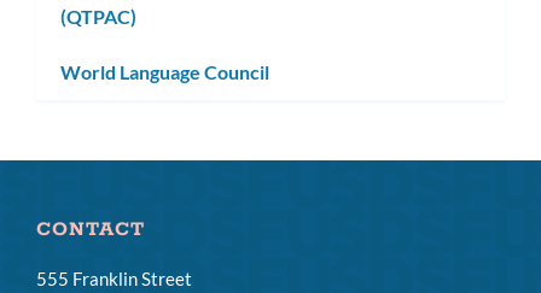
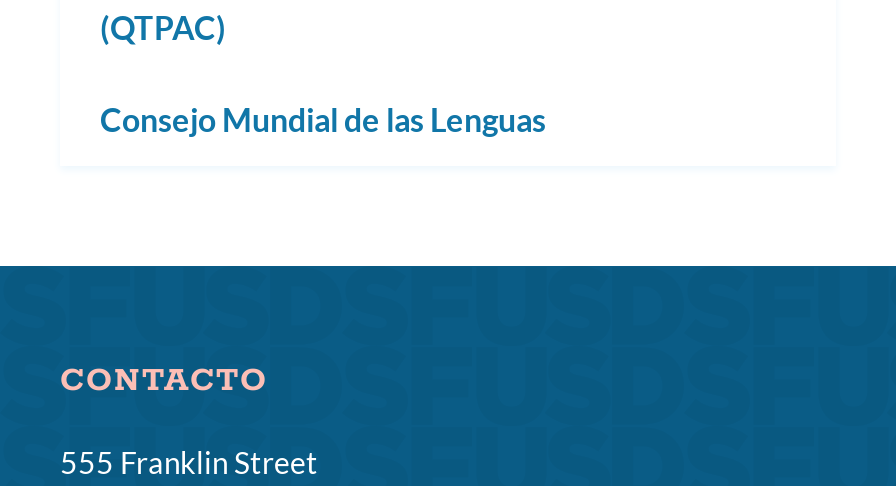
- World Language Council
+ Consejo Mundial de las Lenguas

- CONTACT
+ CONTACTO
